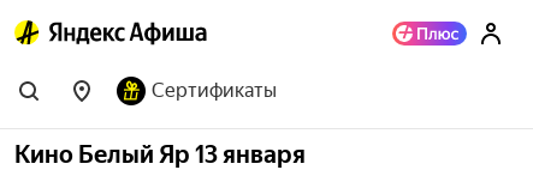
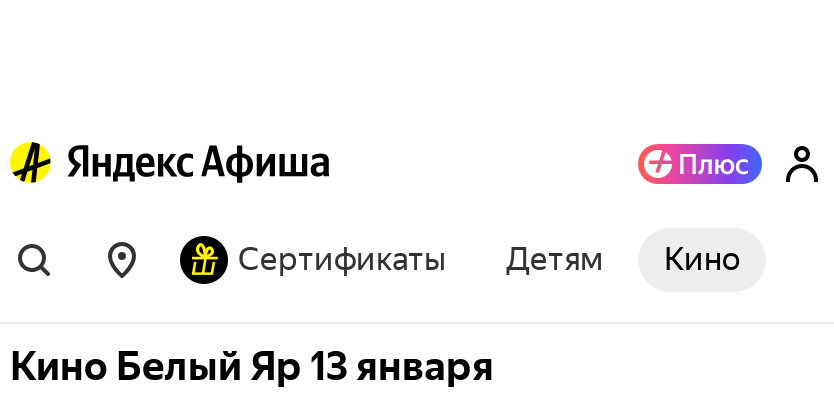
+ Детям
+ Кино
